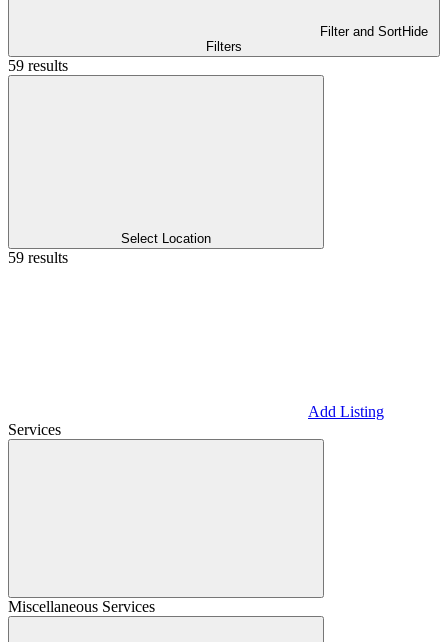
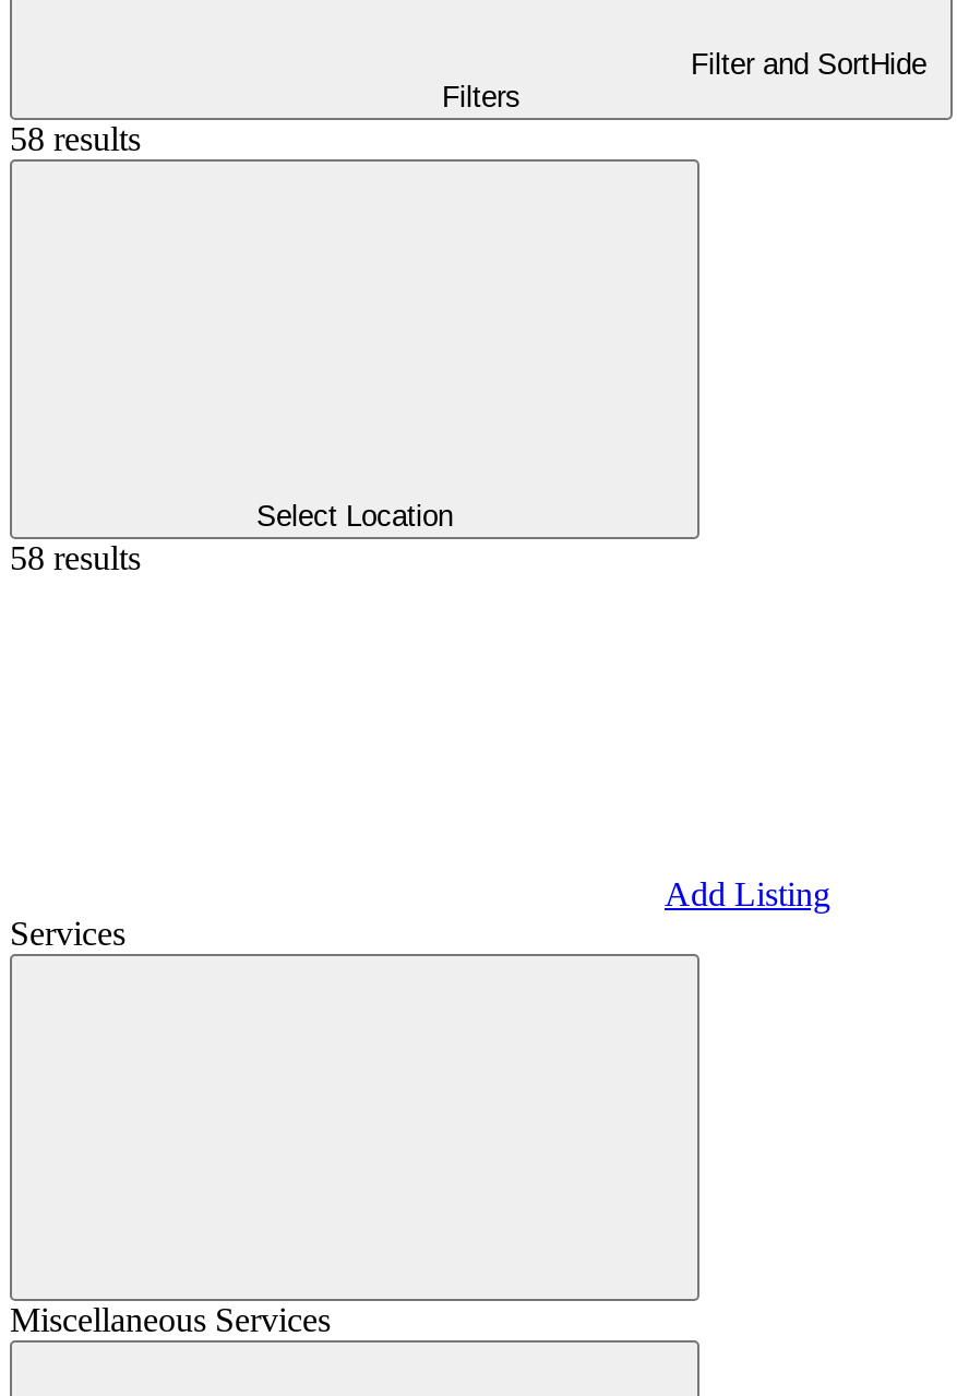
- 59 results
+ 58 results

- 59 results
+ 58 results
